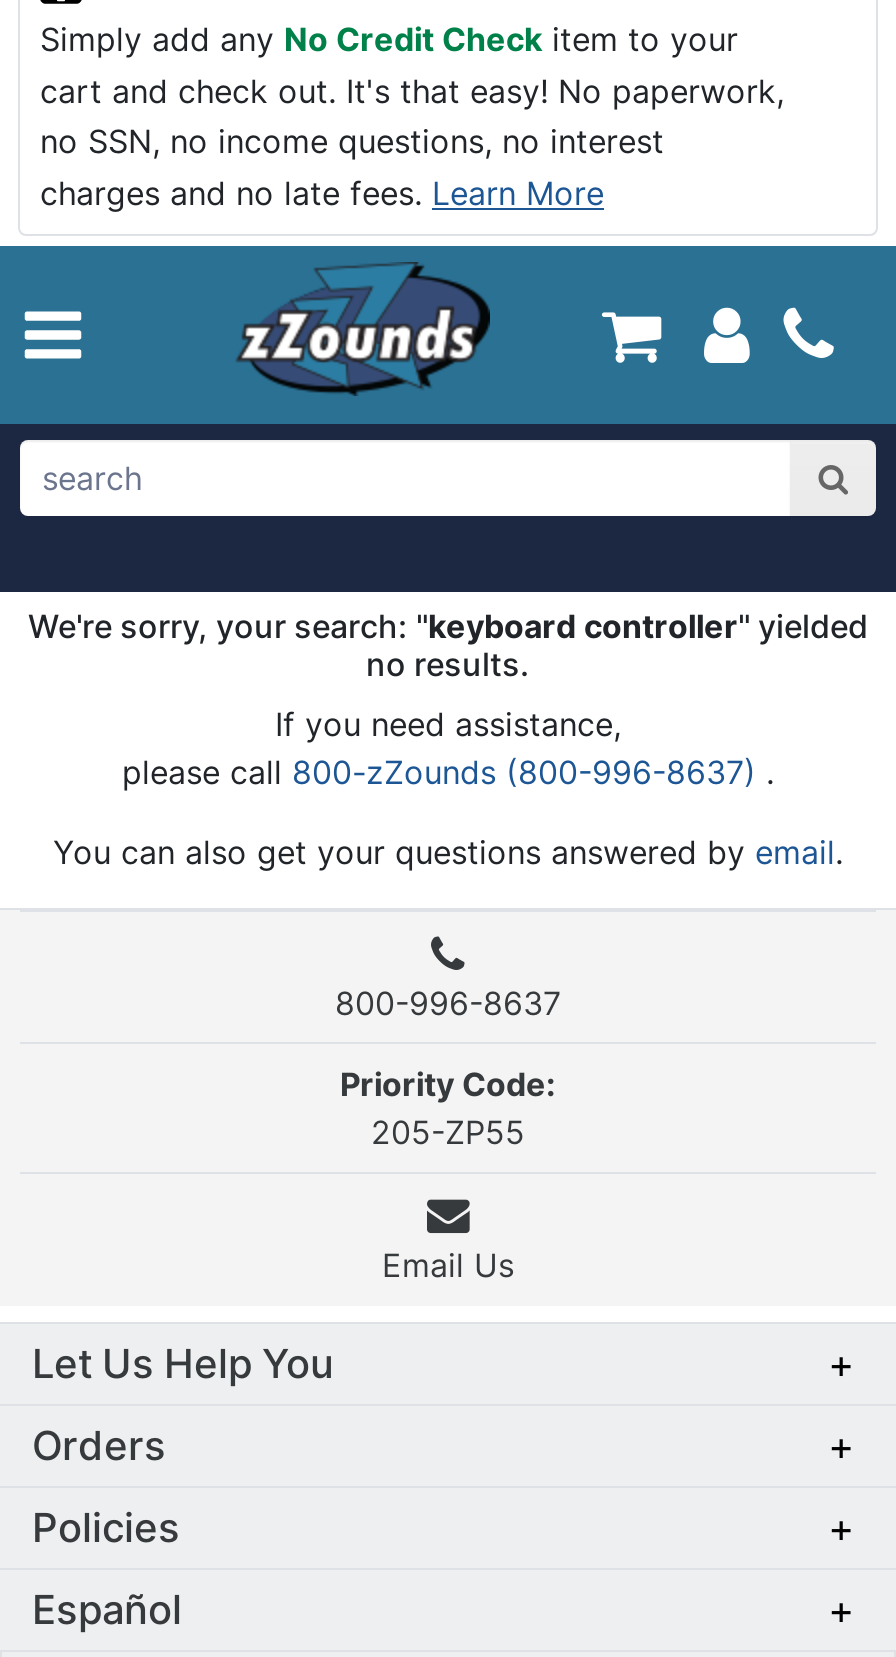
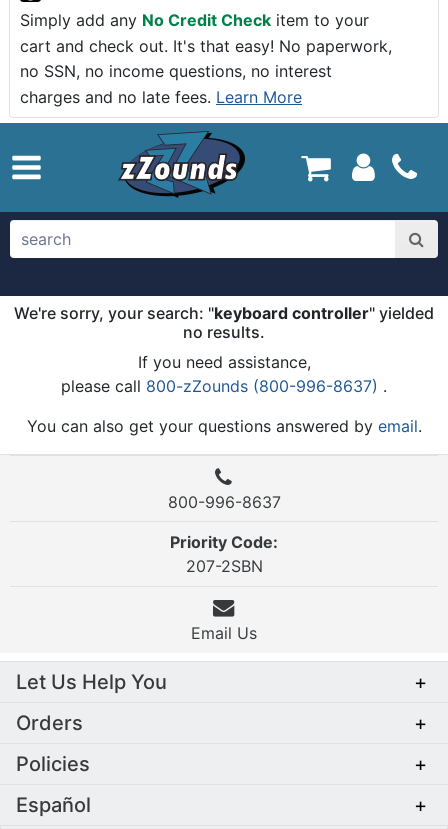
- 205-ZP55
+ 207-2SBN
